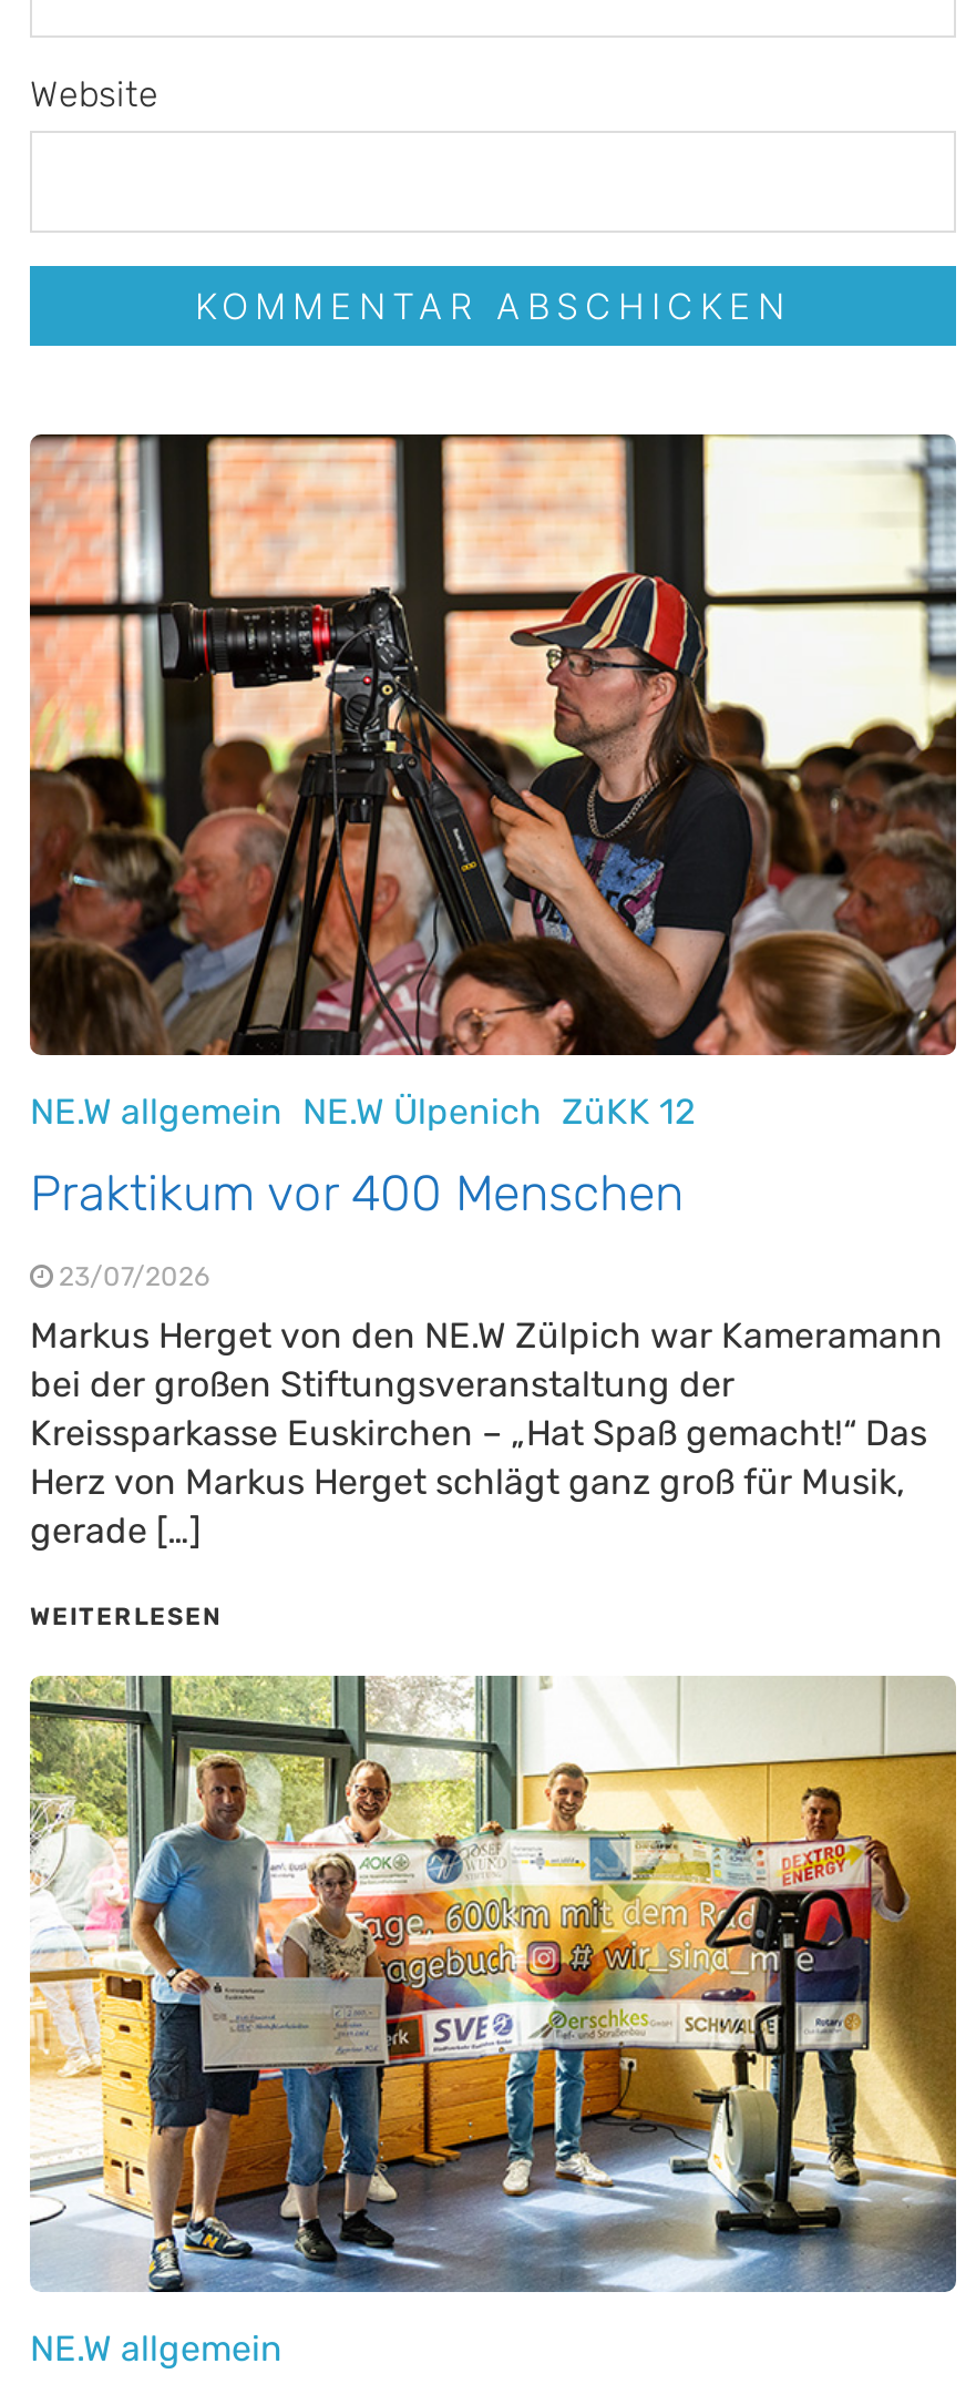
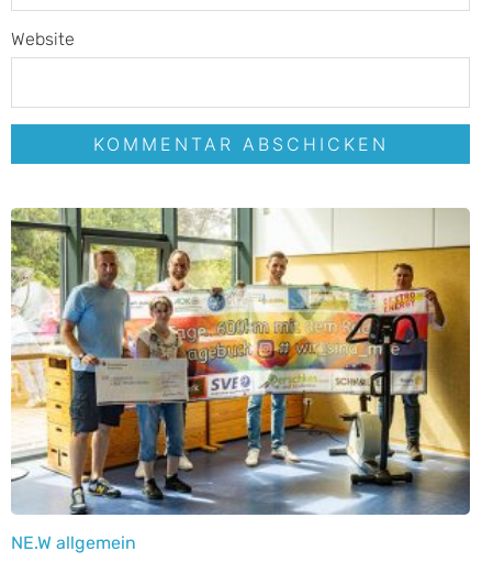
- [image]
- NE.W allgemein NE.W Ülpenich ZüKK 12
- Praktikum vor 400 Menschen
- 23/07/2026
- Markus Herget von den NE.W Zülpich war Kameramann
- bei der großen Stiftungsveranstaltung der
- Kreissparkasse Euskirchen – „Hat Spaß gemacht!“ Das
- Herz von Markus Herget schlägt ganz groß für Musik,
- gerade […]
- WEITERLESEN
